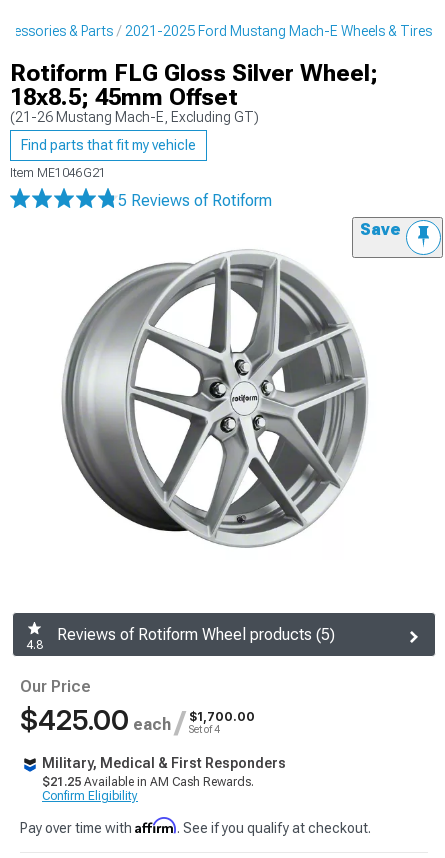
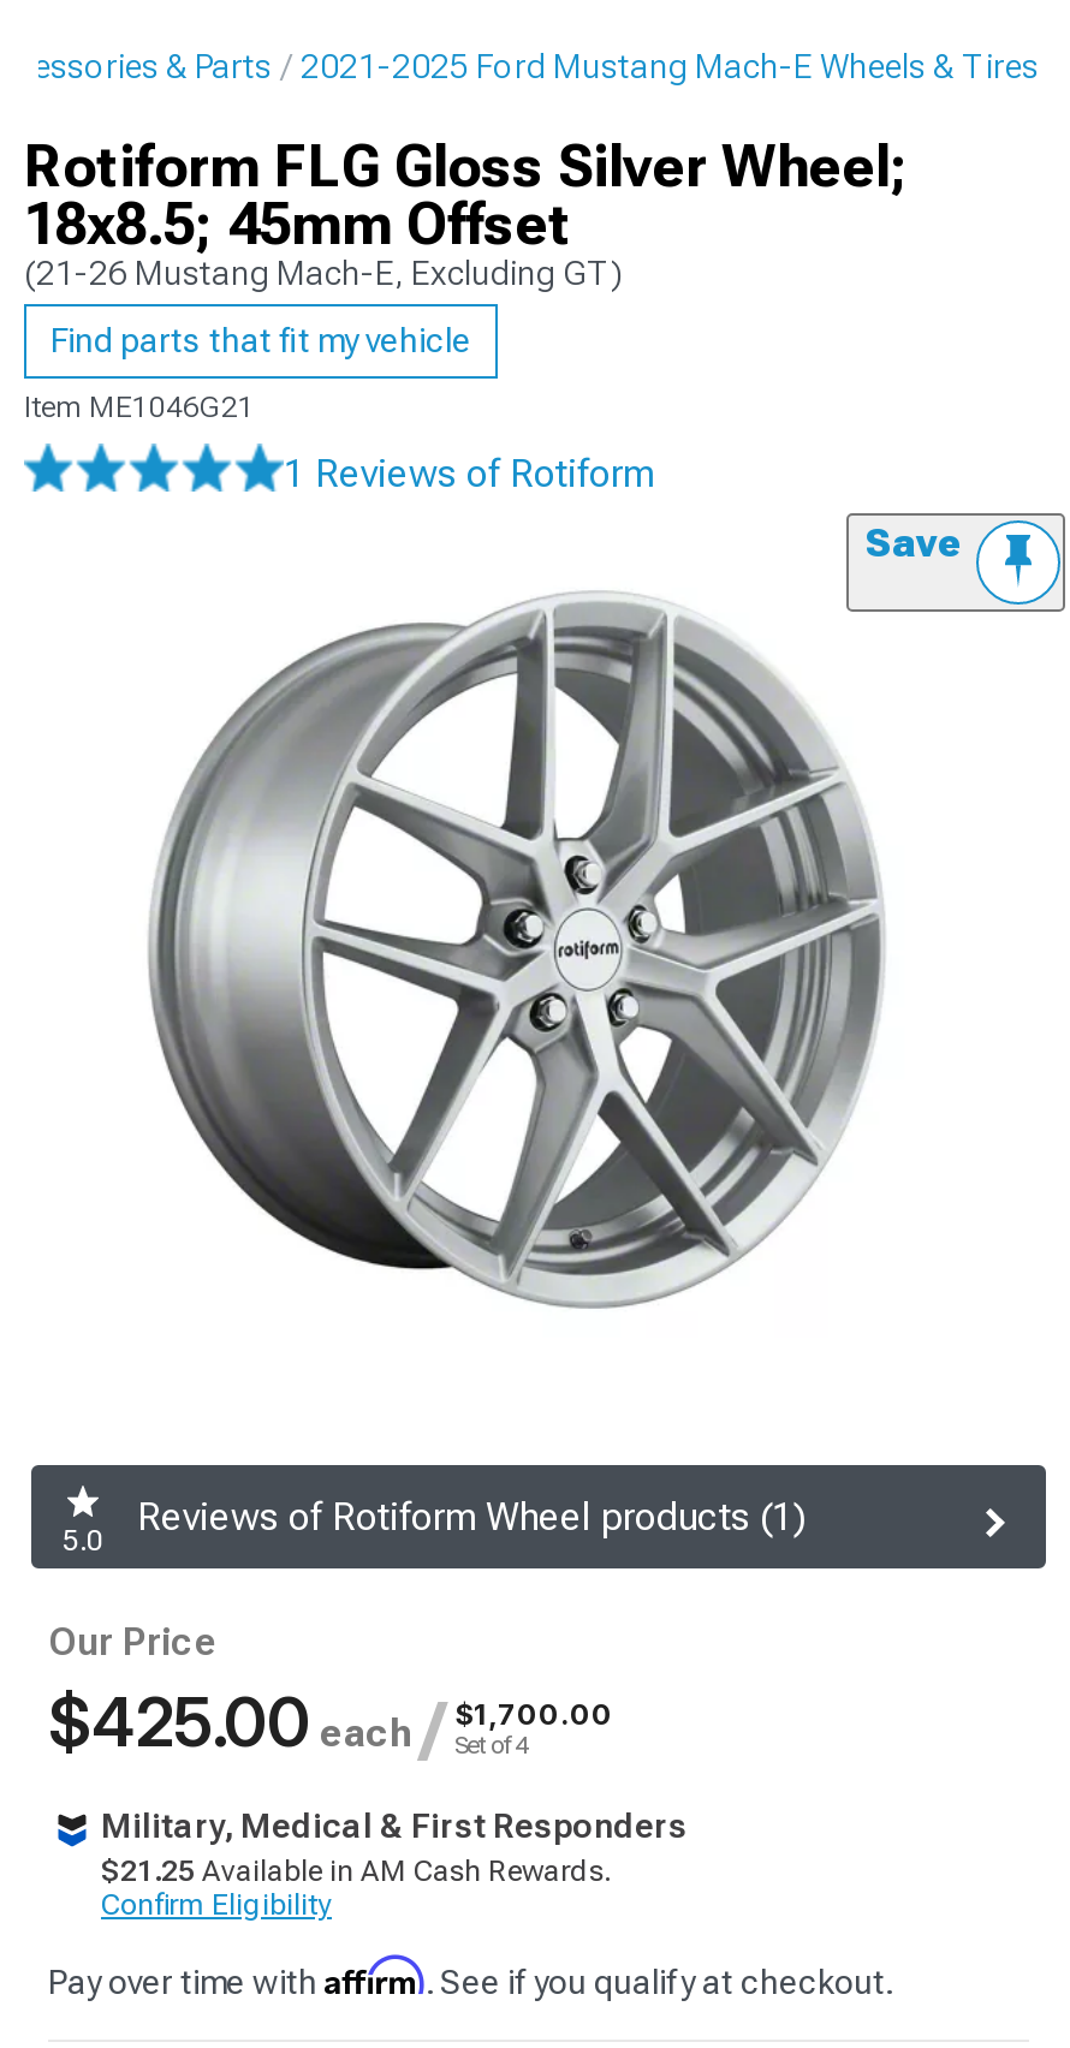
- 5 Reviews of Rotiform
+ 1 Reviews of Rotiform

- Reviews of Rotiform Wheel products (5)
+ Reviews of Rotiform Wheel products (1)

- 4.8
+ 5.0
